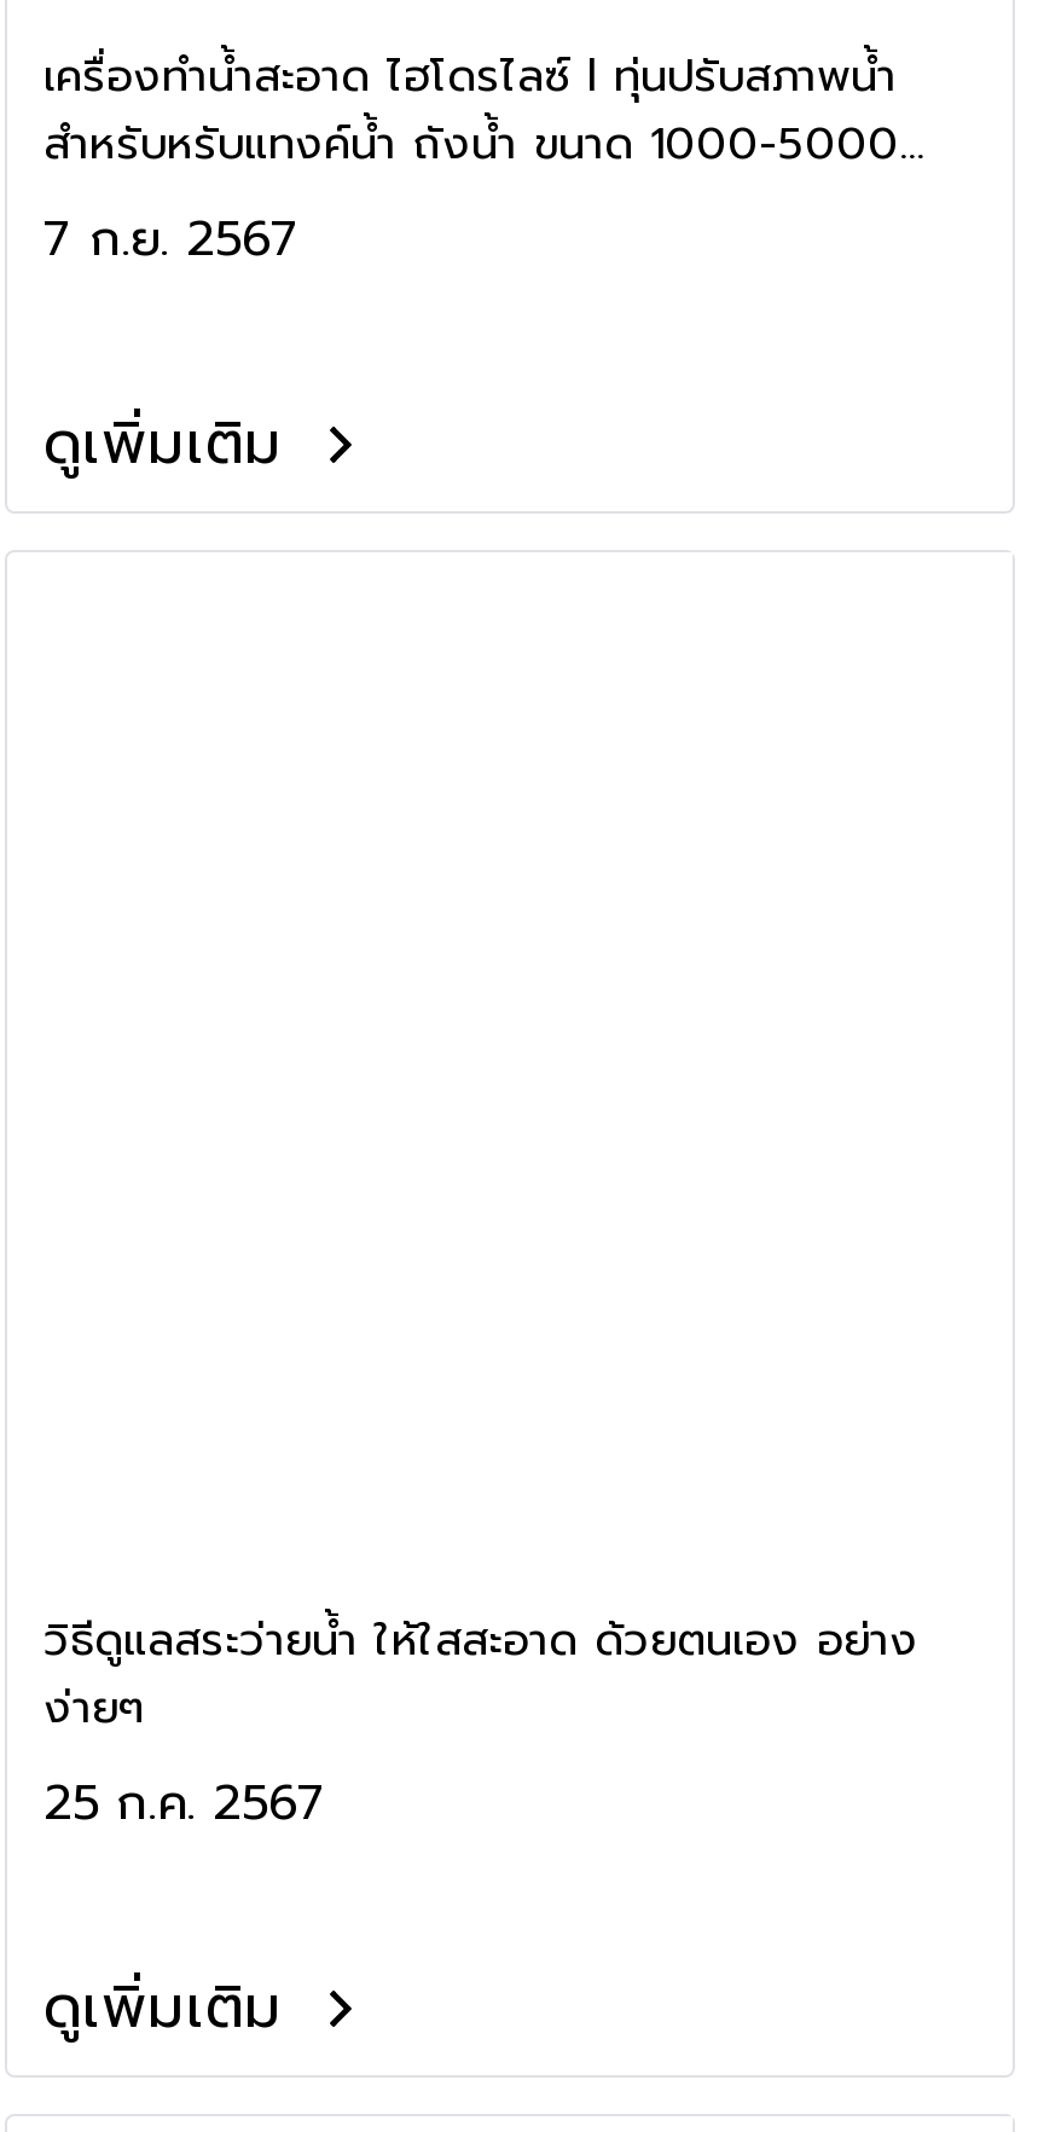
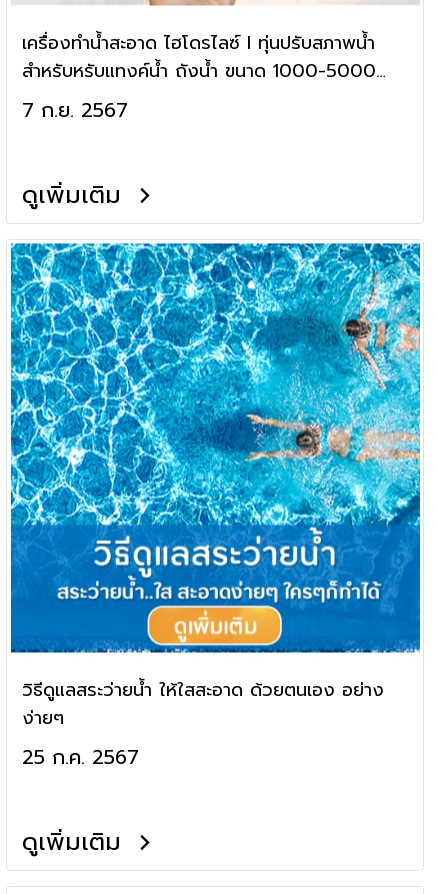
+ [image]
